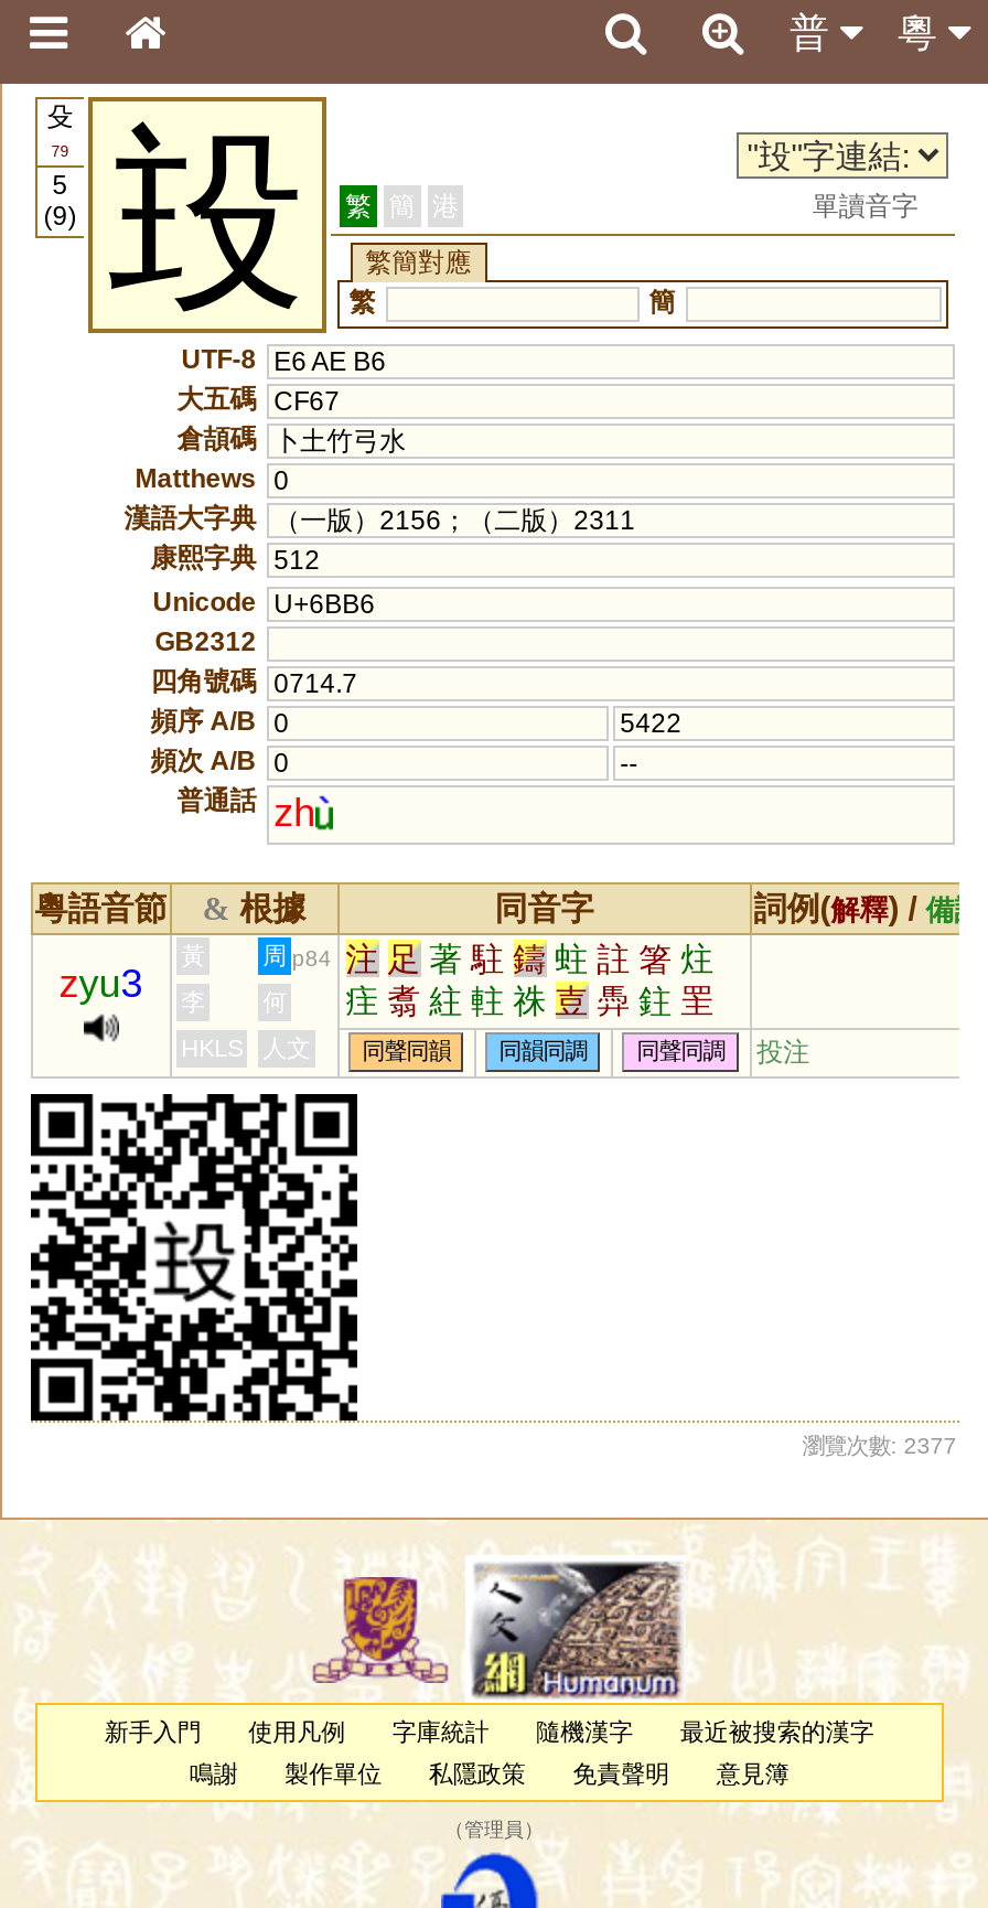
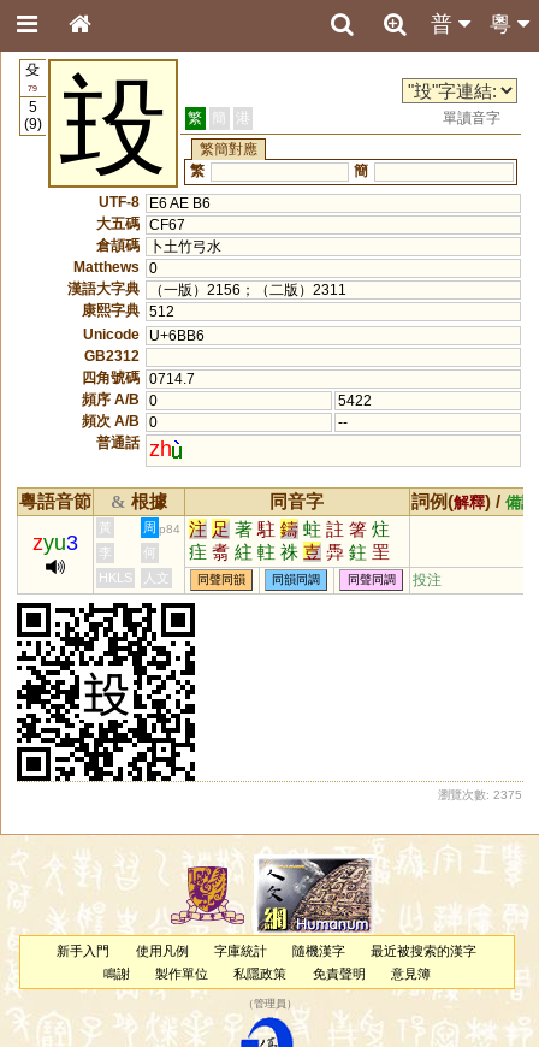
- 瀏覽次數: 2377
+ 瀏覽次數: 2375
